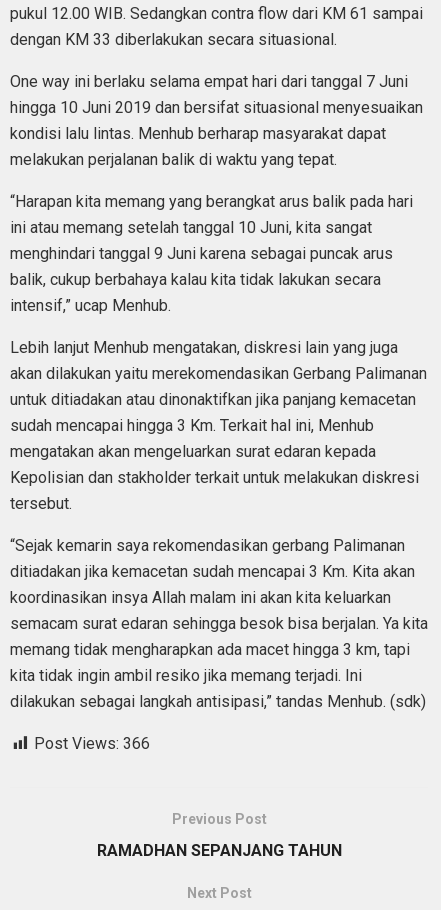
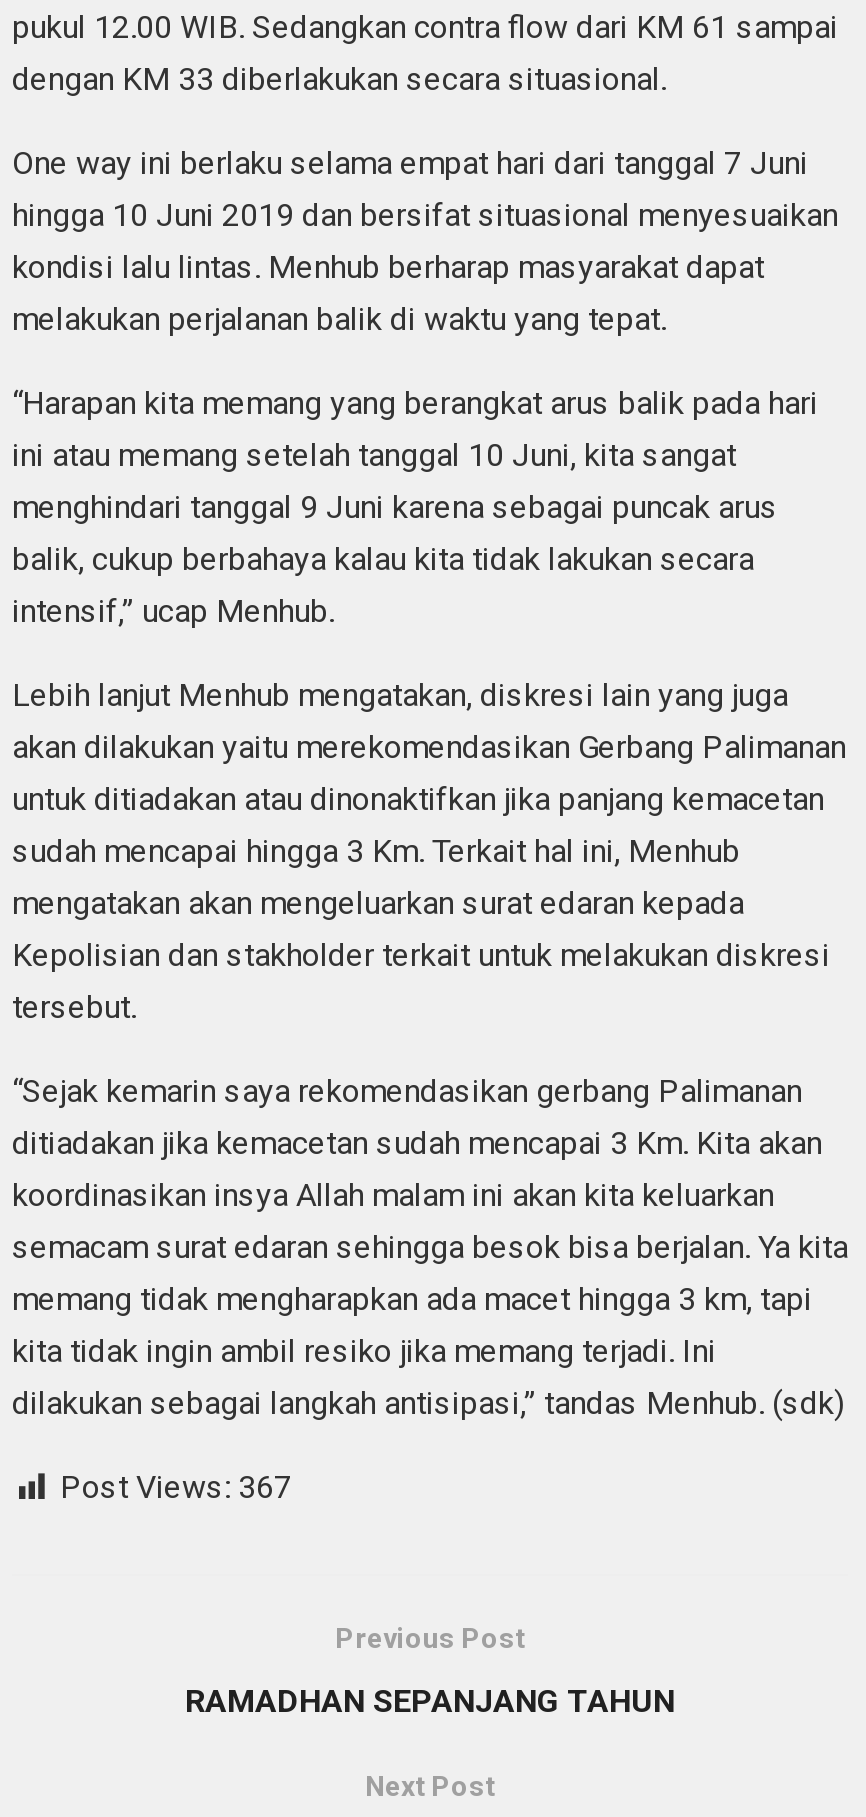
- Post Views: 366
+ Post Views: 367
